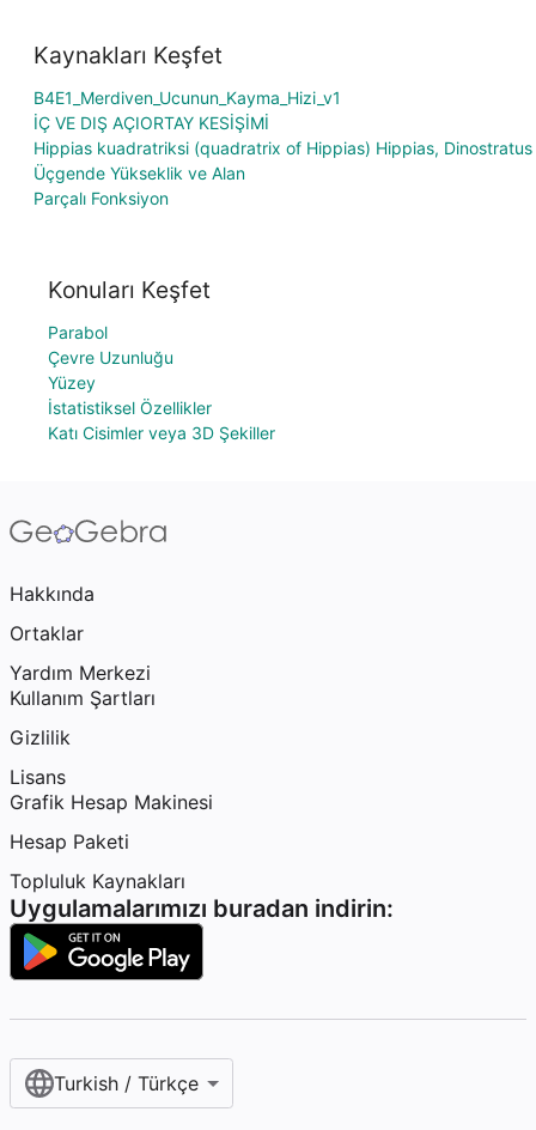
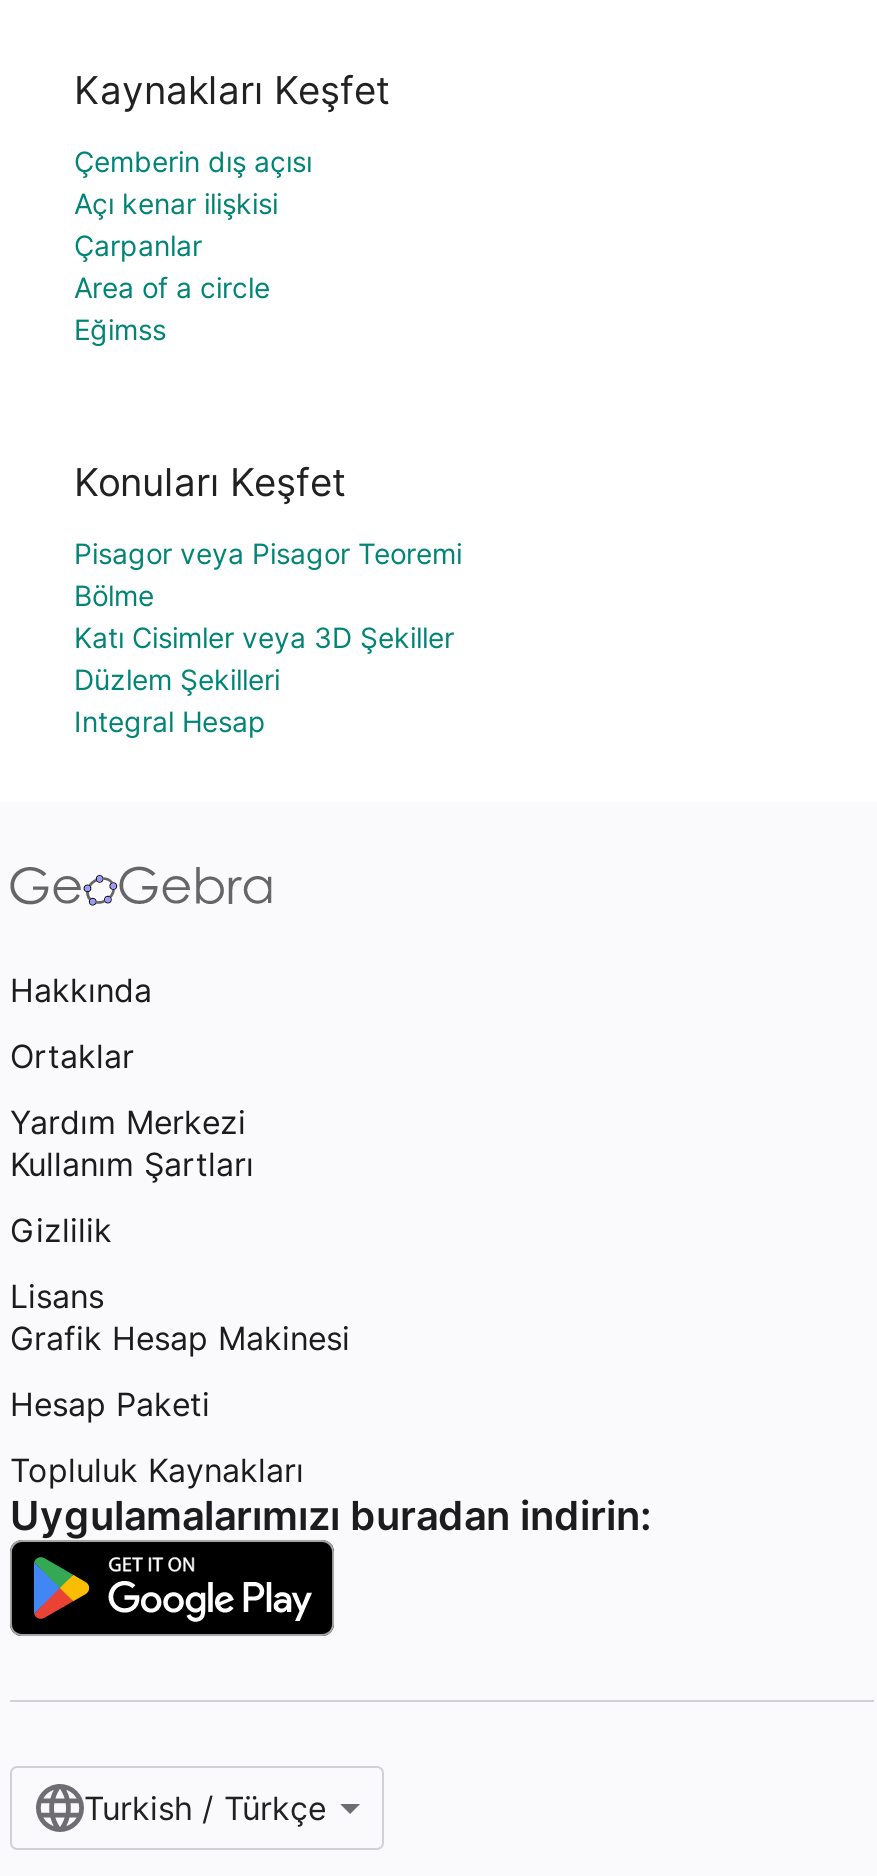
- B4E1_Merdiven_Ucunun_Kayma_Hizi_v1
- İÇ VE DIŞ AÇIORTAY KESİŞİMİ
- Hippias kuadratriksi (quadratrix of Hippias) Hippias, Dinostratus
- Üçgende Yükseklik ve Alan
- Parçalı Fonksiyon
+ Çemberin dış açısı
+ Açı kenar ilişkisi
+ Çarpanlar
+ Area of a circle
+ Eğimss

- Parabol
- Çevre Uzunluğu
- Yüzey
- İstatistiksel Özellikler
+ Pisagor veya Pisagor Teoremi
+ Bölme

moved up: Katı Cisimler veya 3D Şekiller

+ Düzlem Şekilleri
+ Integral Hesap
